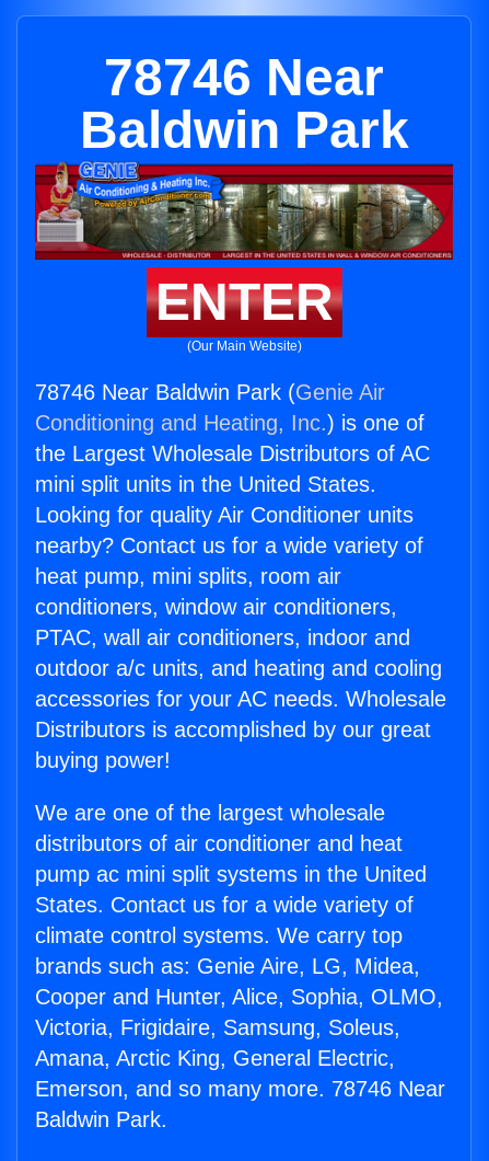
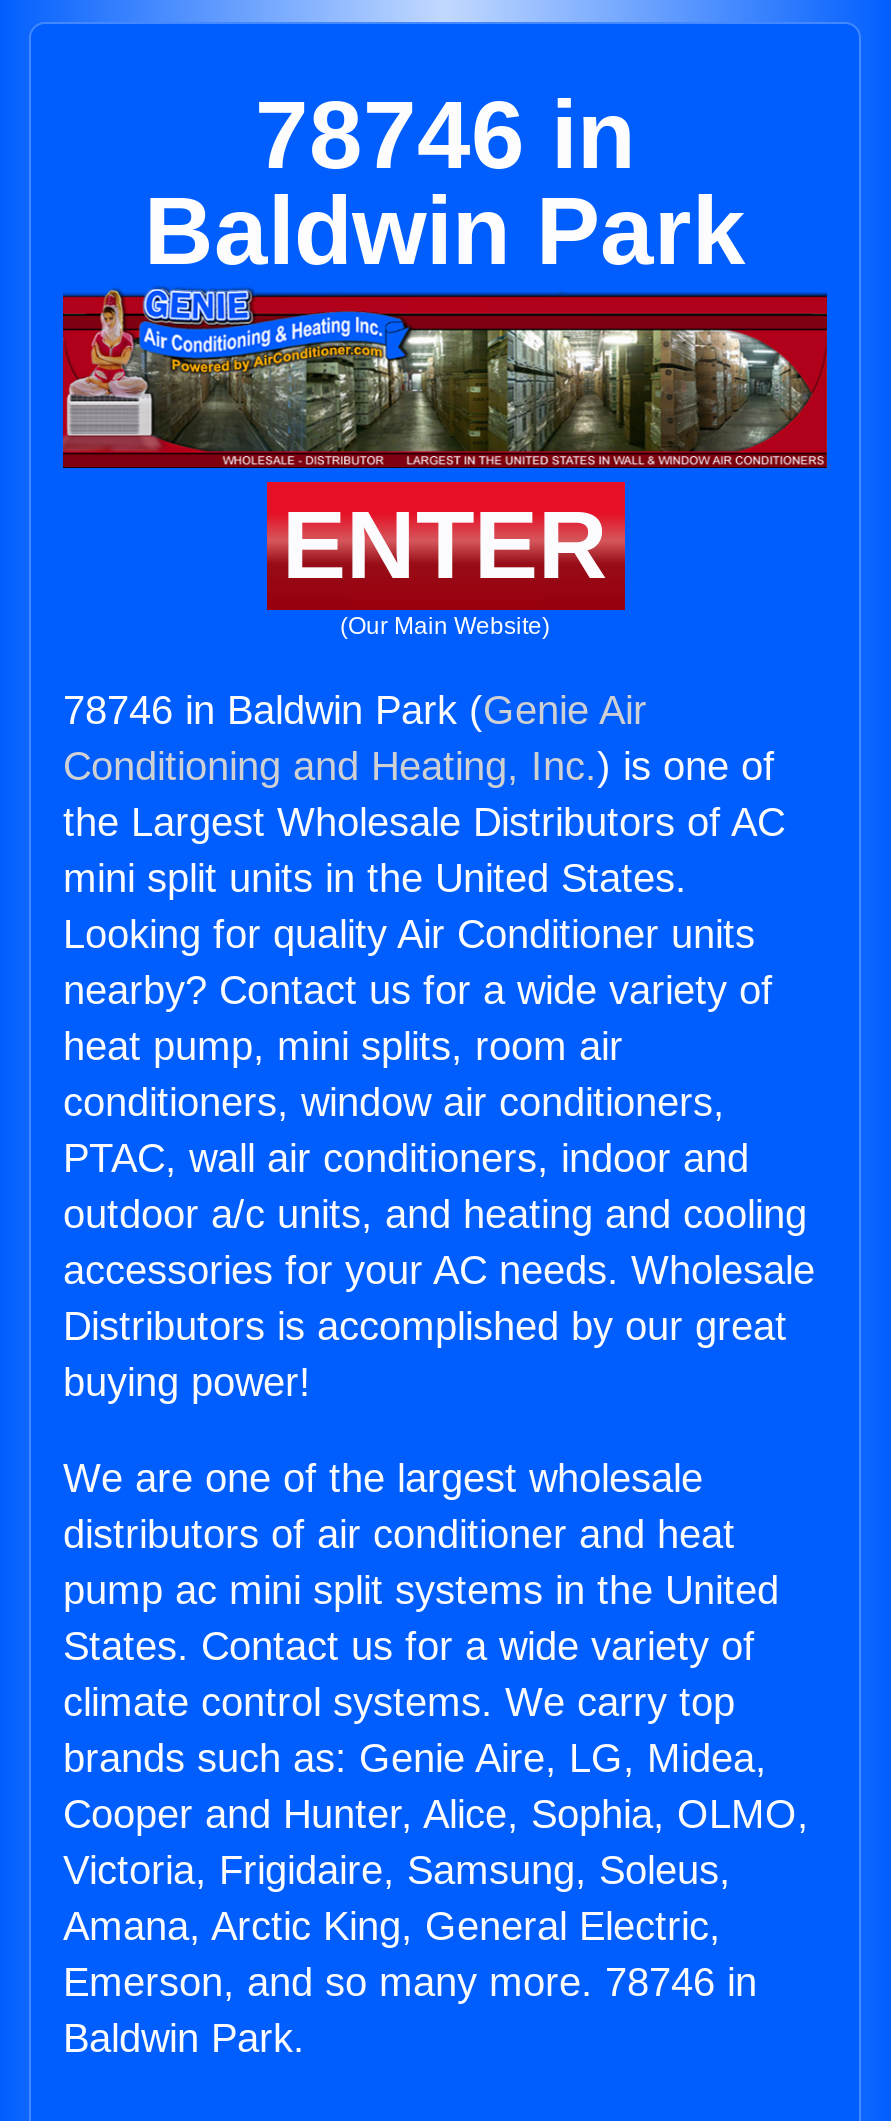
- 78746 Near
+ 78746 in

- 78746 Near Baldwin Park (Genie Air
+ 78746 in Baldwin Park (Genie Air

- Emerson, and so many more. 78746 Near
+ Emerson, and so many more. 78746 in
